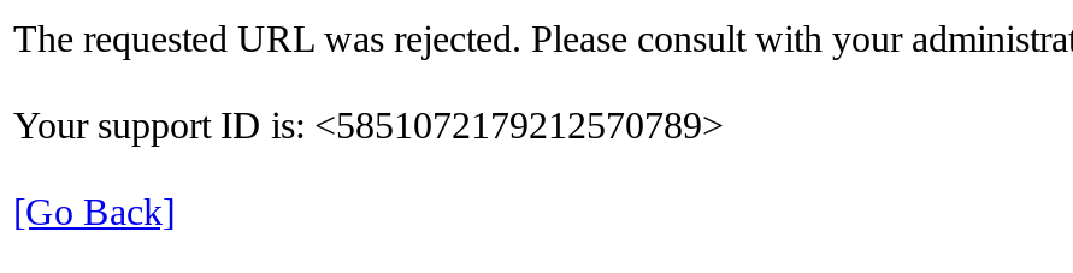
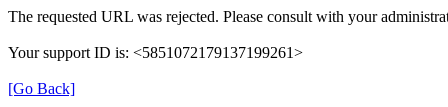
- Your support ID is: <5851072179212570789>
+ Your support ID is: <5851072179137199261>
